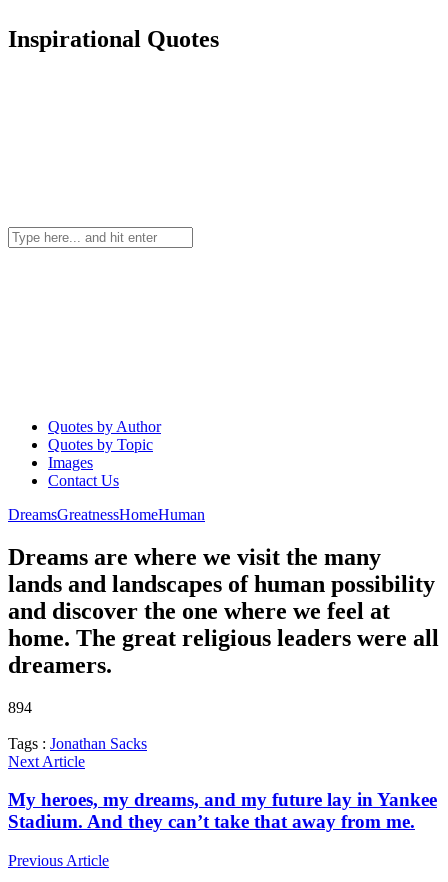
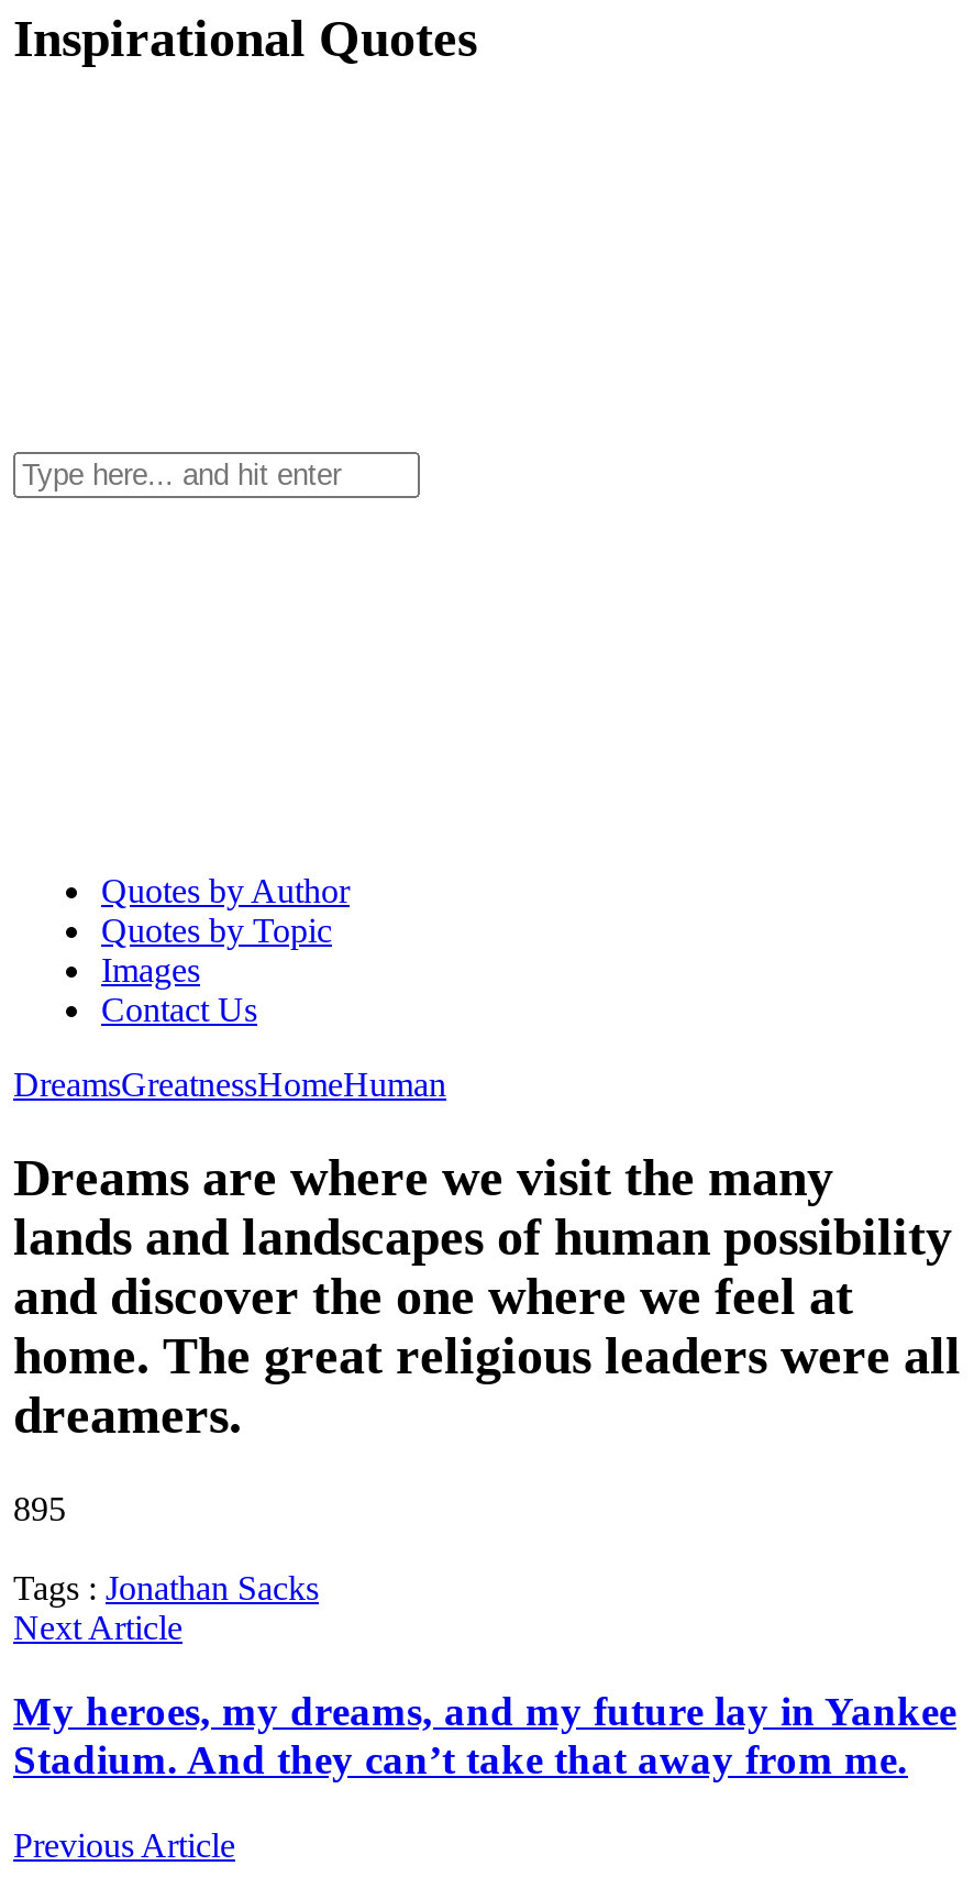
- 894
+ 895
